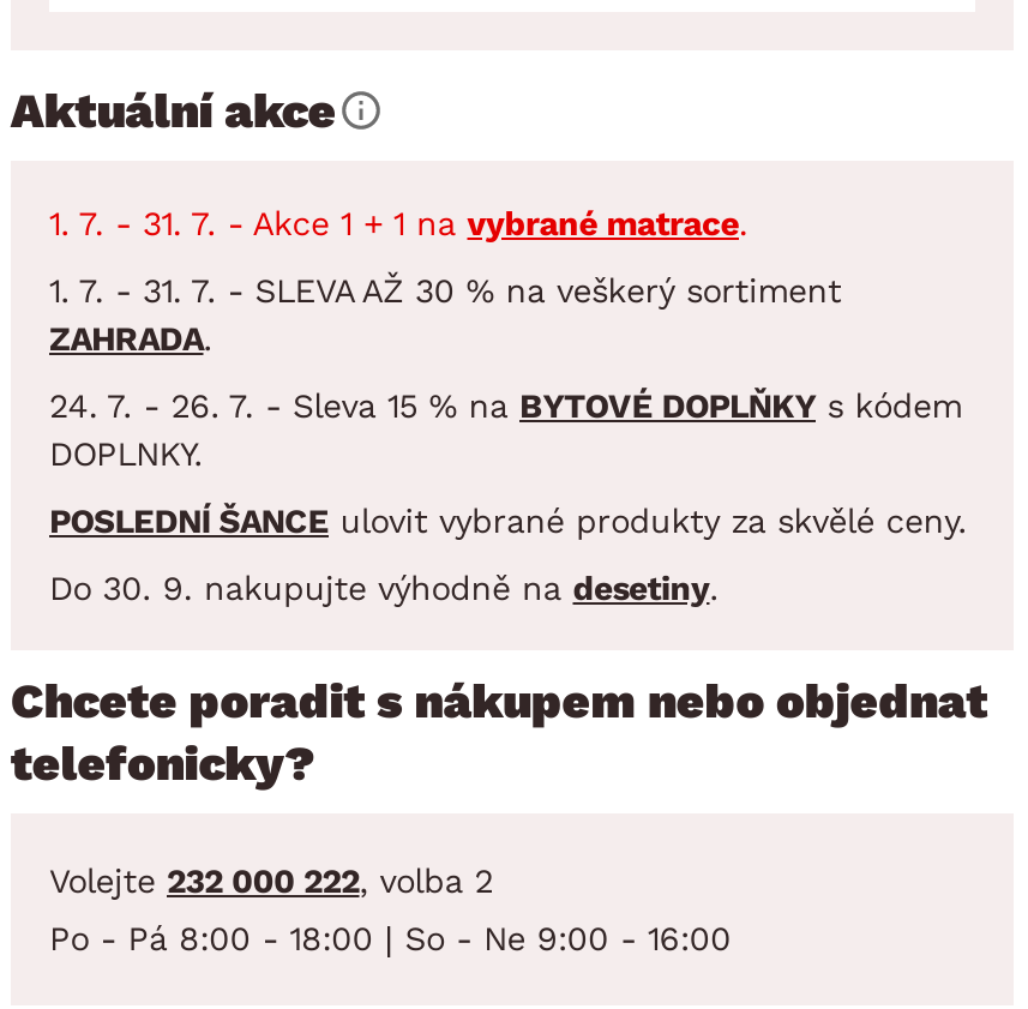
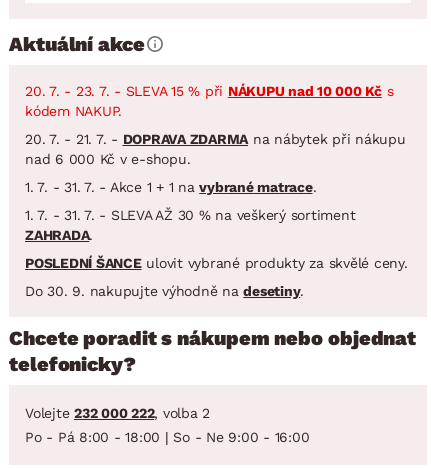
+ 20. 7. - 23. 7. - SLEVA 15 % při NÁKUPU nad 10 000 Kč s
+ kódem NAKUP.
+ 20. 7. - 21. 7. - DOPRAVA ZDARMA na nábytek při nákupu
+ nad 6 000 Kč v e-shopu.

moved down: 1. 7. - 31. 7. - Akce 1 + 1 na vybrané matrace. | 1. 7. - 31. 7. - SLEVA AŽ 30 % na veškerý sortiment | ZAHRADA.

- 24. 7. - 26. 7. - Sleva 15 % na BYTOVÉ DOPLŇKY s kódem
- DOPLNKY.
